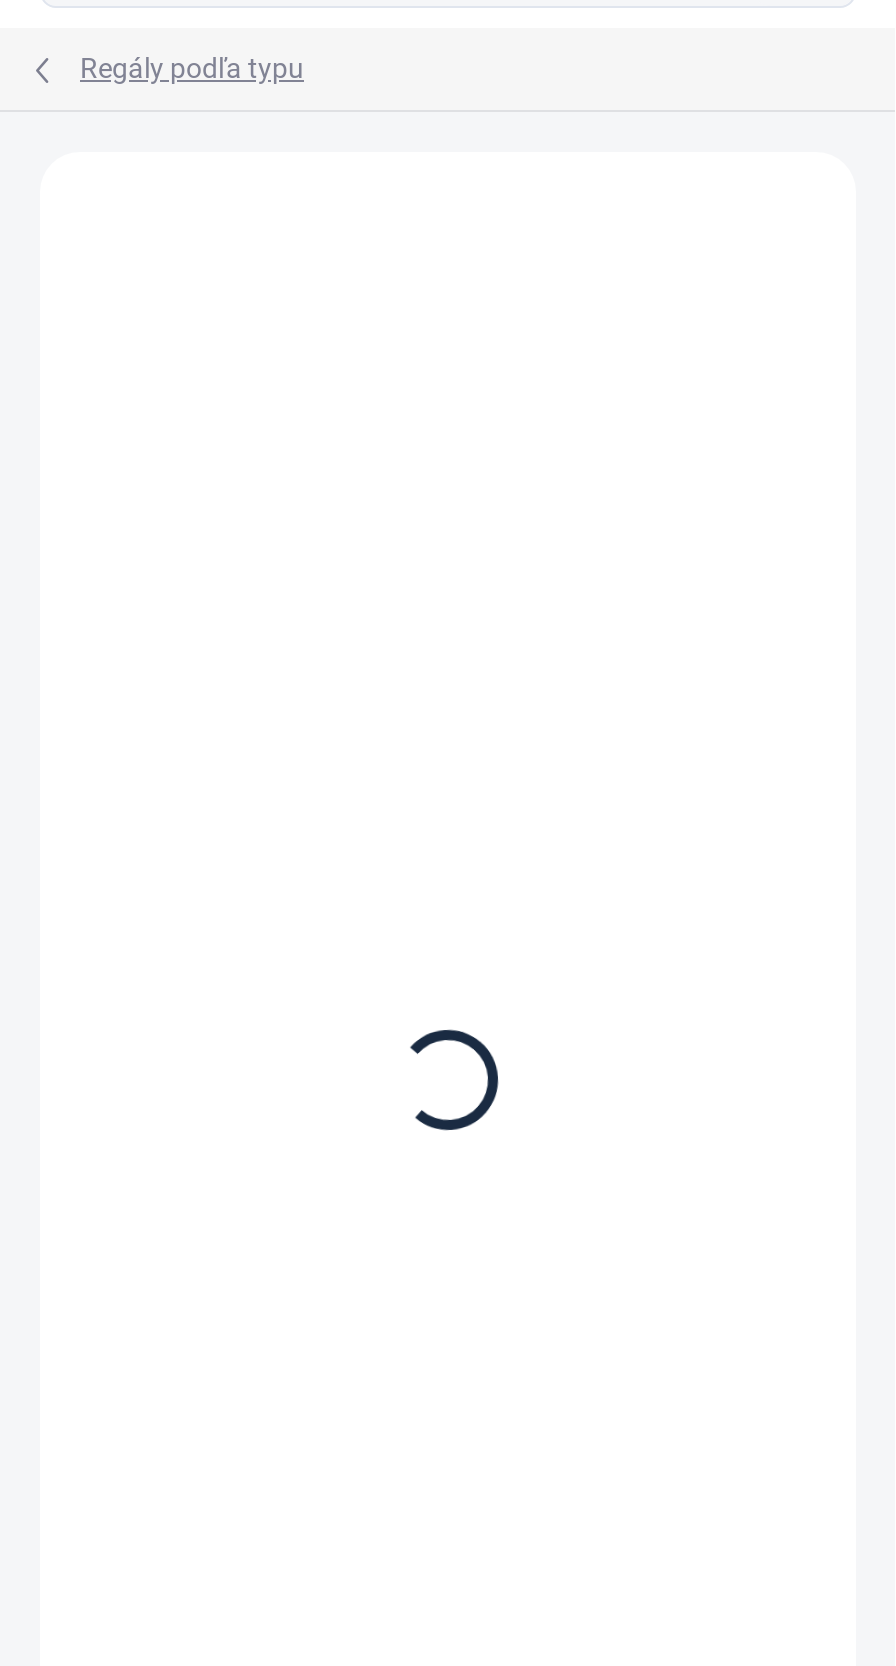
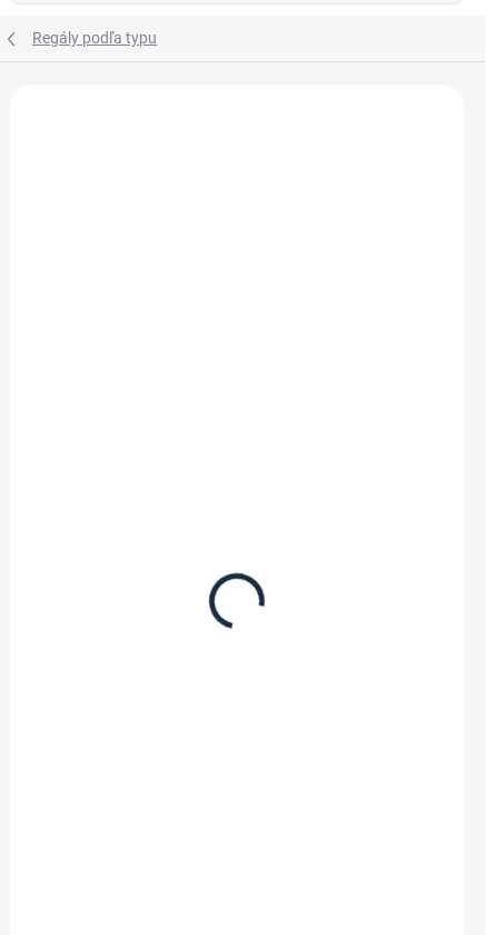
- [image]
+ [image]
